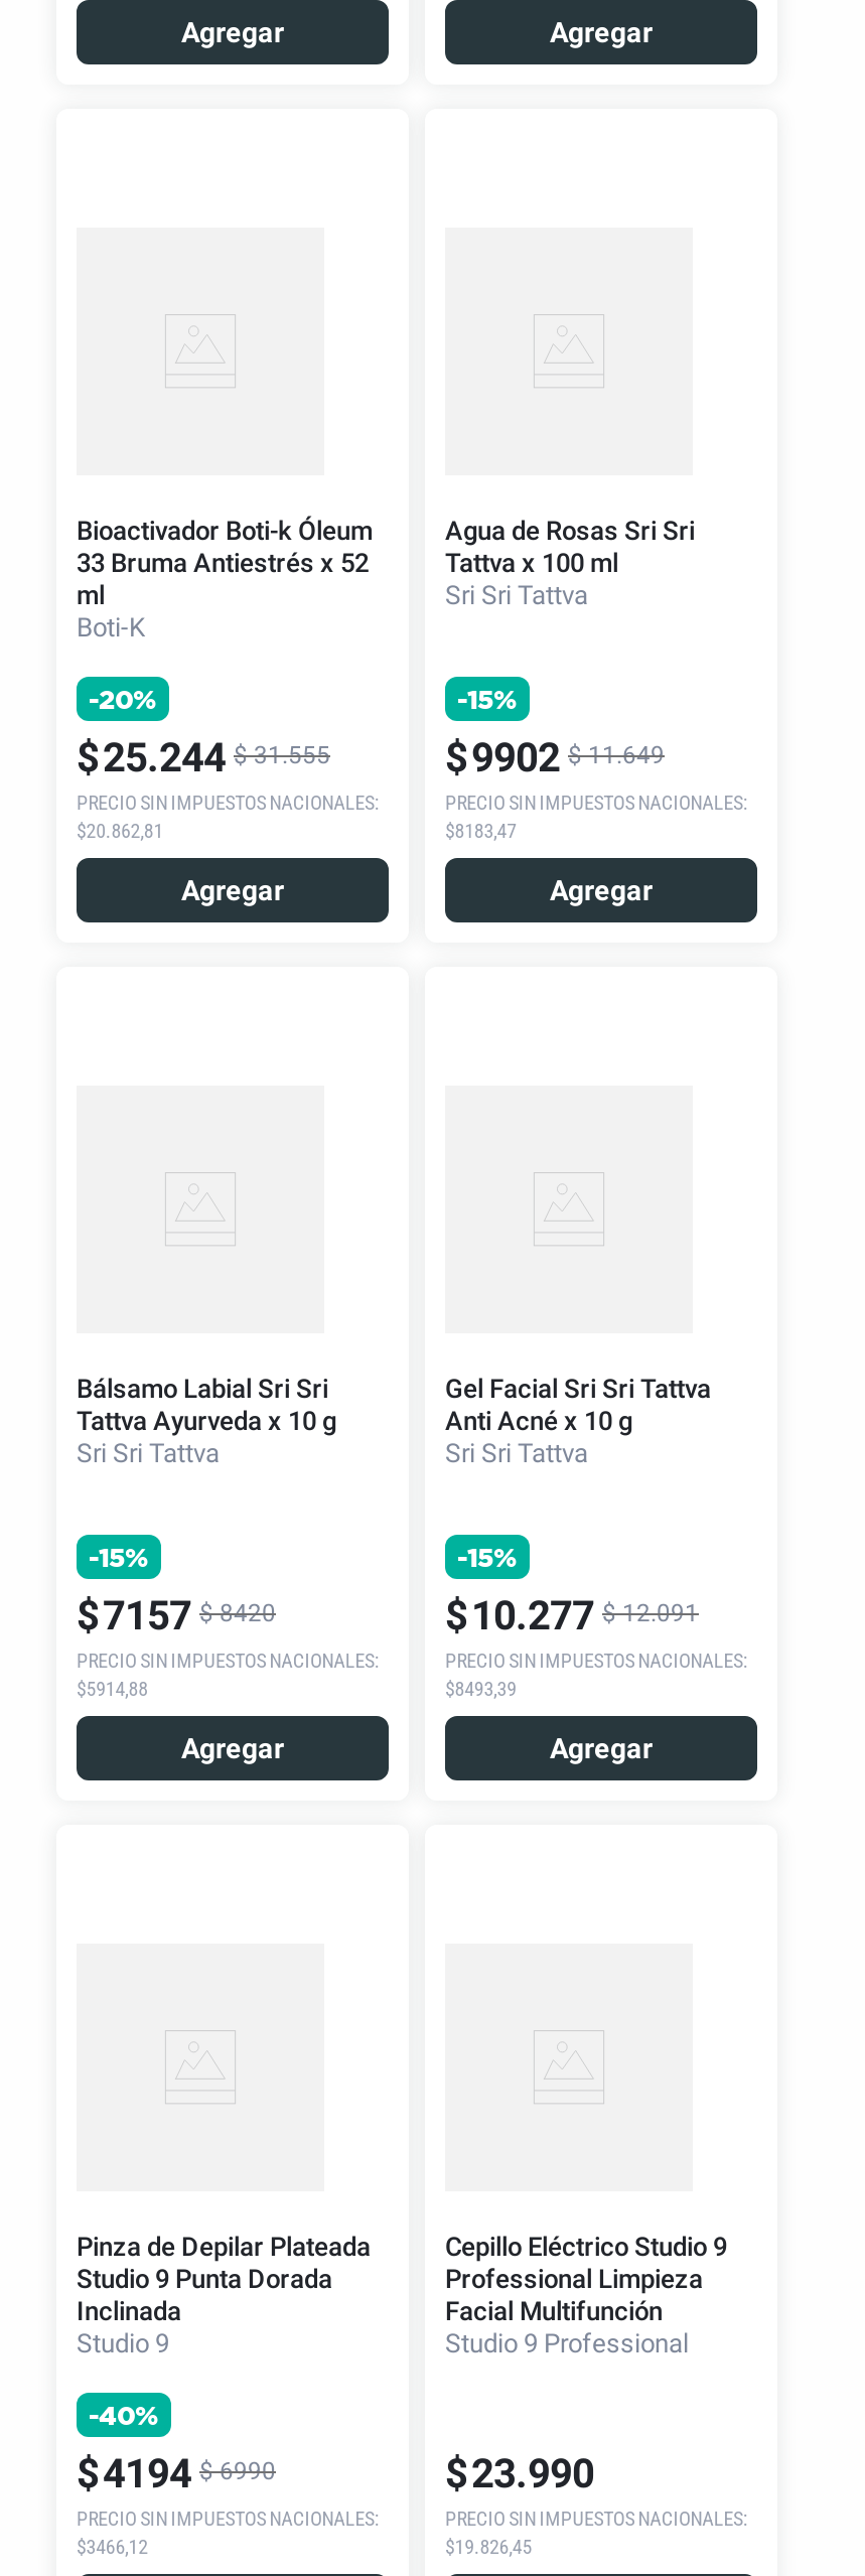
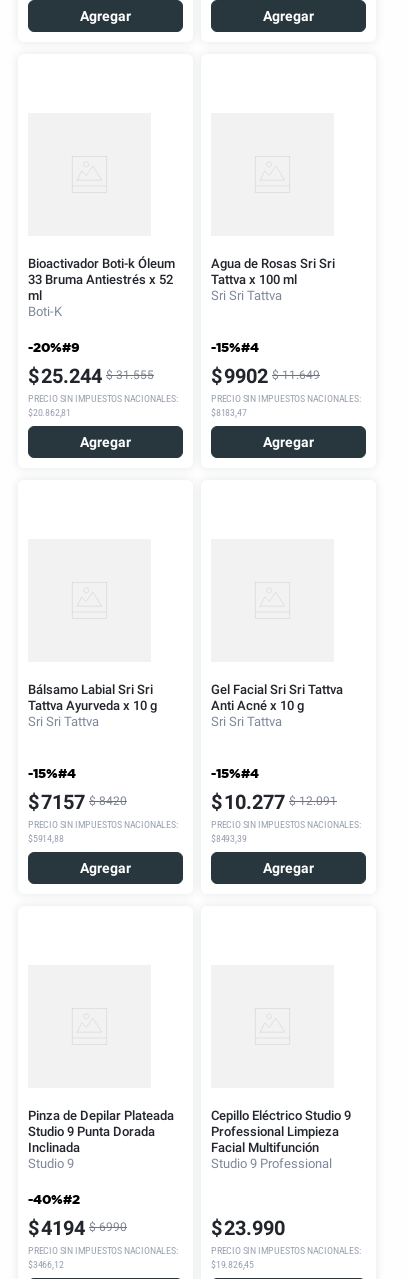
- -20%
+ -20%#9

- -15%
+ -15%#4

- -15%
+ -15%#4

- -15%
+ -15%#4

- -40%
+ -40%#2
